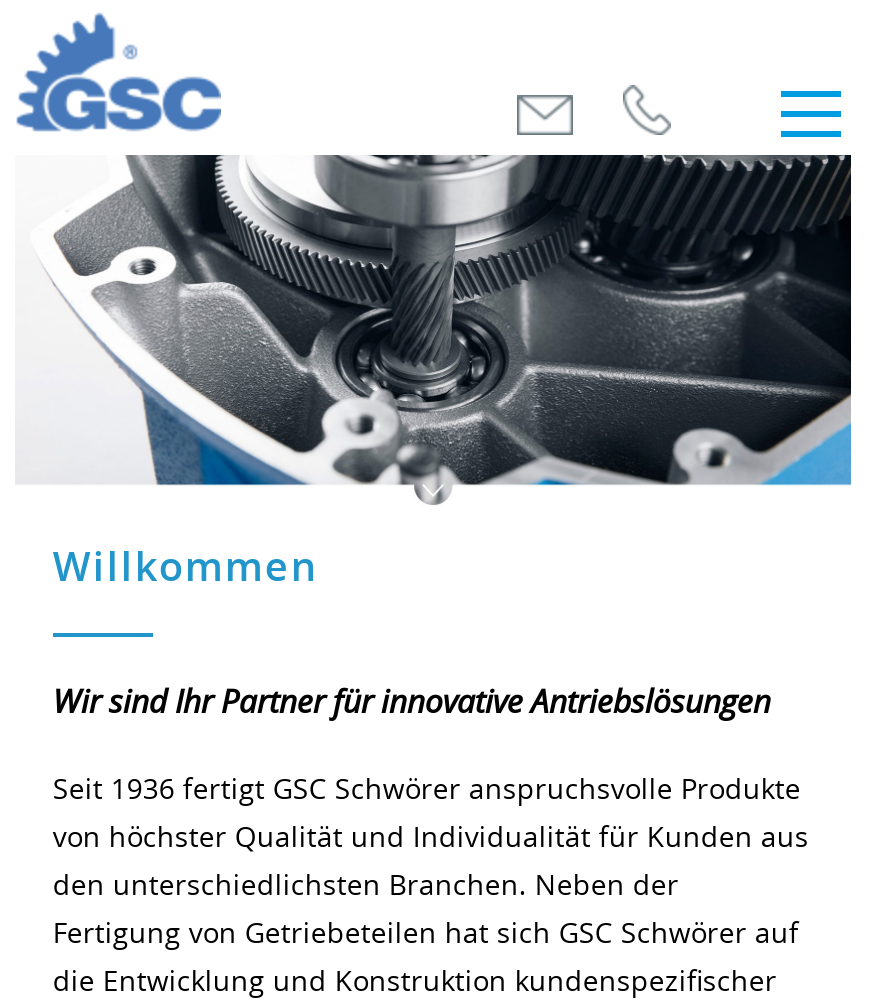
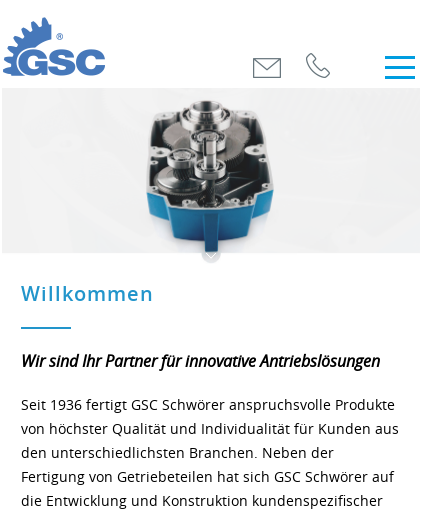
- [image]
+ [image]
